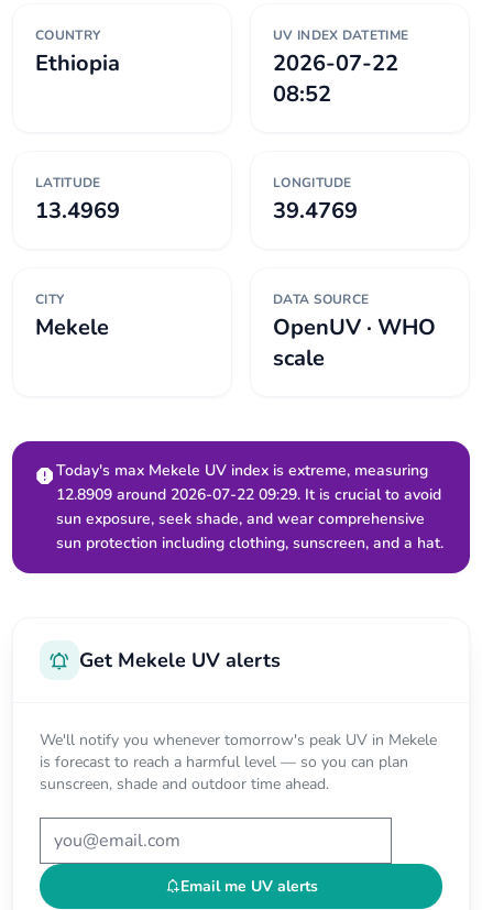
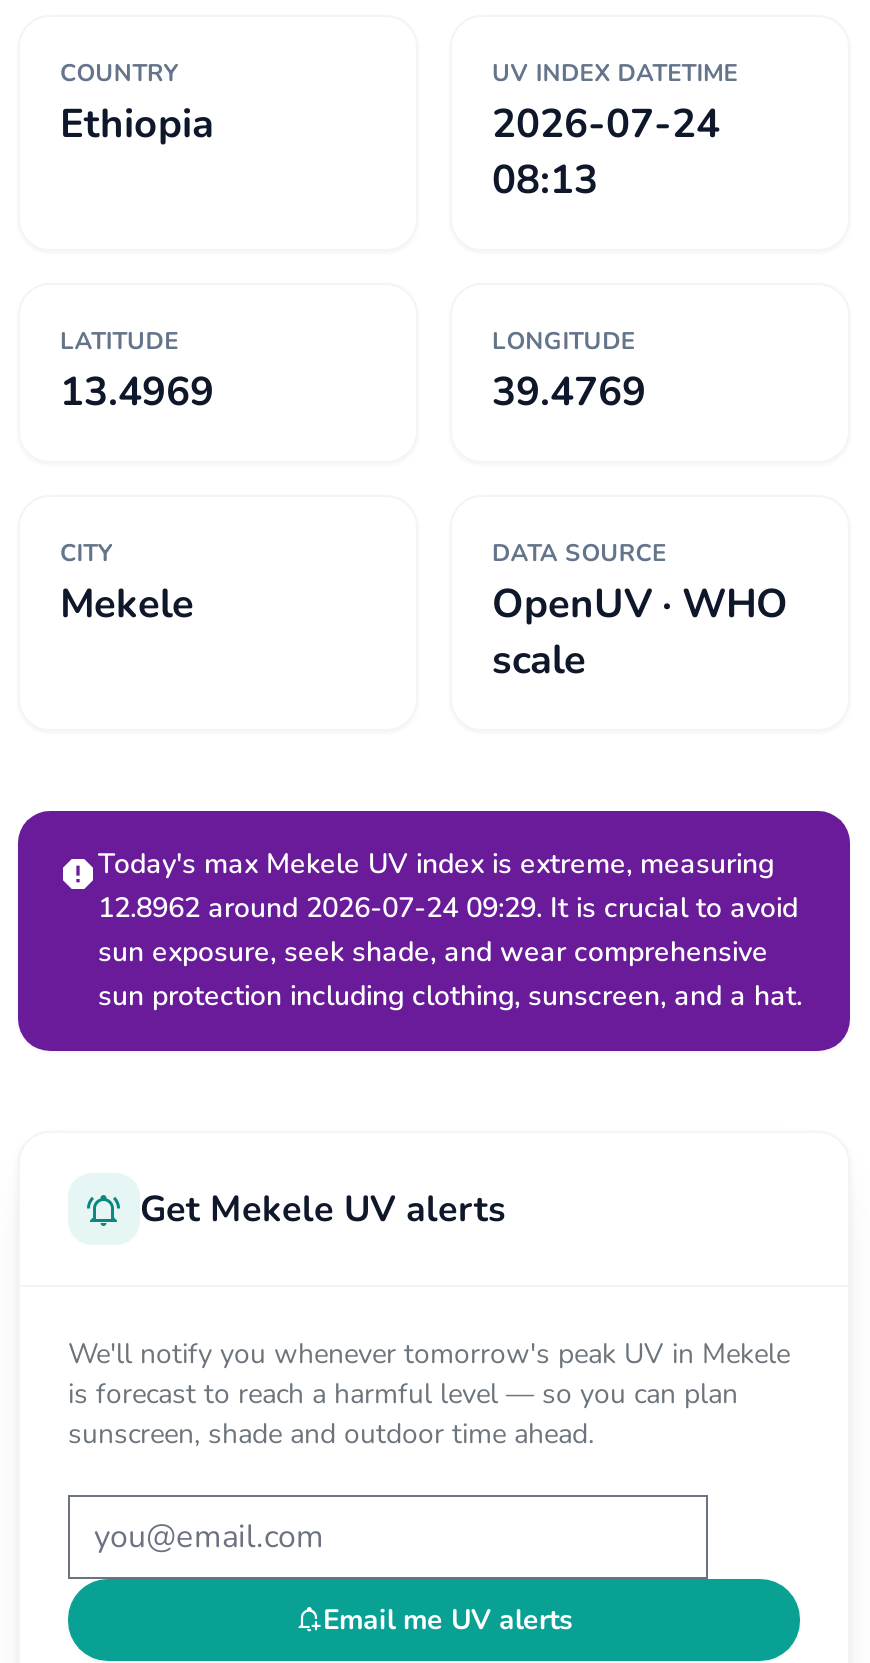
- 2026-07-22
+ 2026-07-24

- 08:52
+ 08:13

- 12.8909 around 2026-07-22 09:29. It is crucial to avoid
+ 12.8962 around 2026-07-24 09:29. It is crucial to avoid
